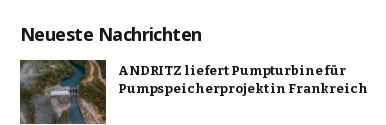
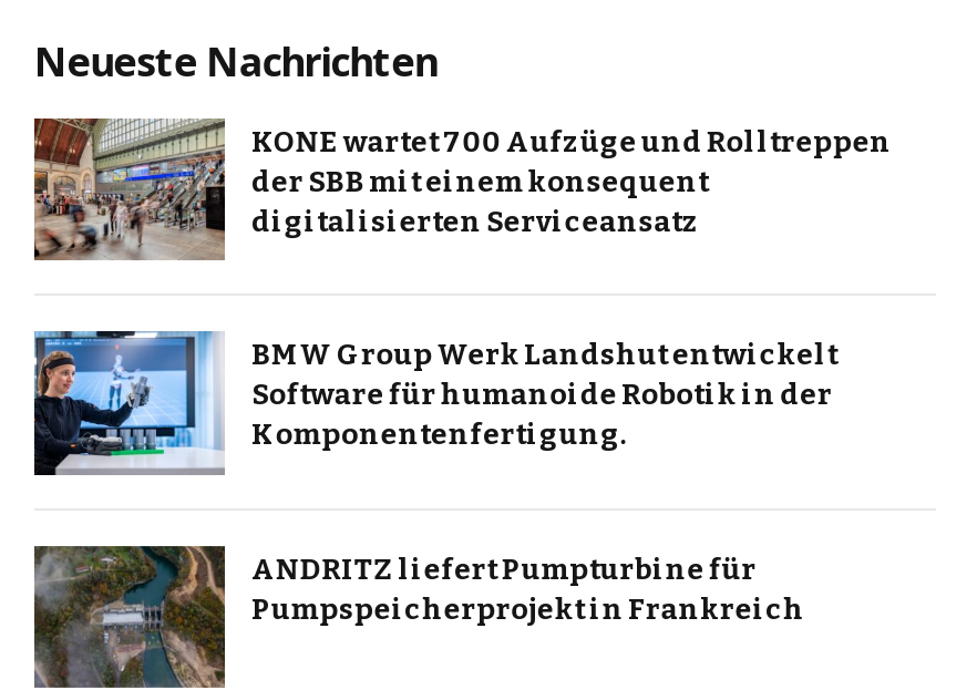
+ [image]
+ KONE wartet 700 Aufzüge und Rolltreppen
+ der SBB mit einem konsequent
+ digitalisierten Serviceansatz

+ [image]
+ BMW Group Werk Landshut entwickelt
+ Software für humanoide Robotik in der
+ Komponentenfertigung.
